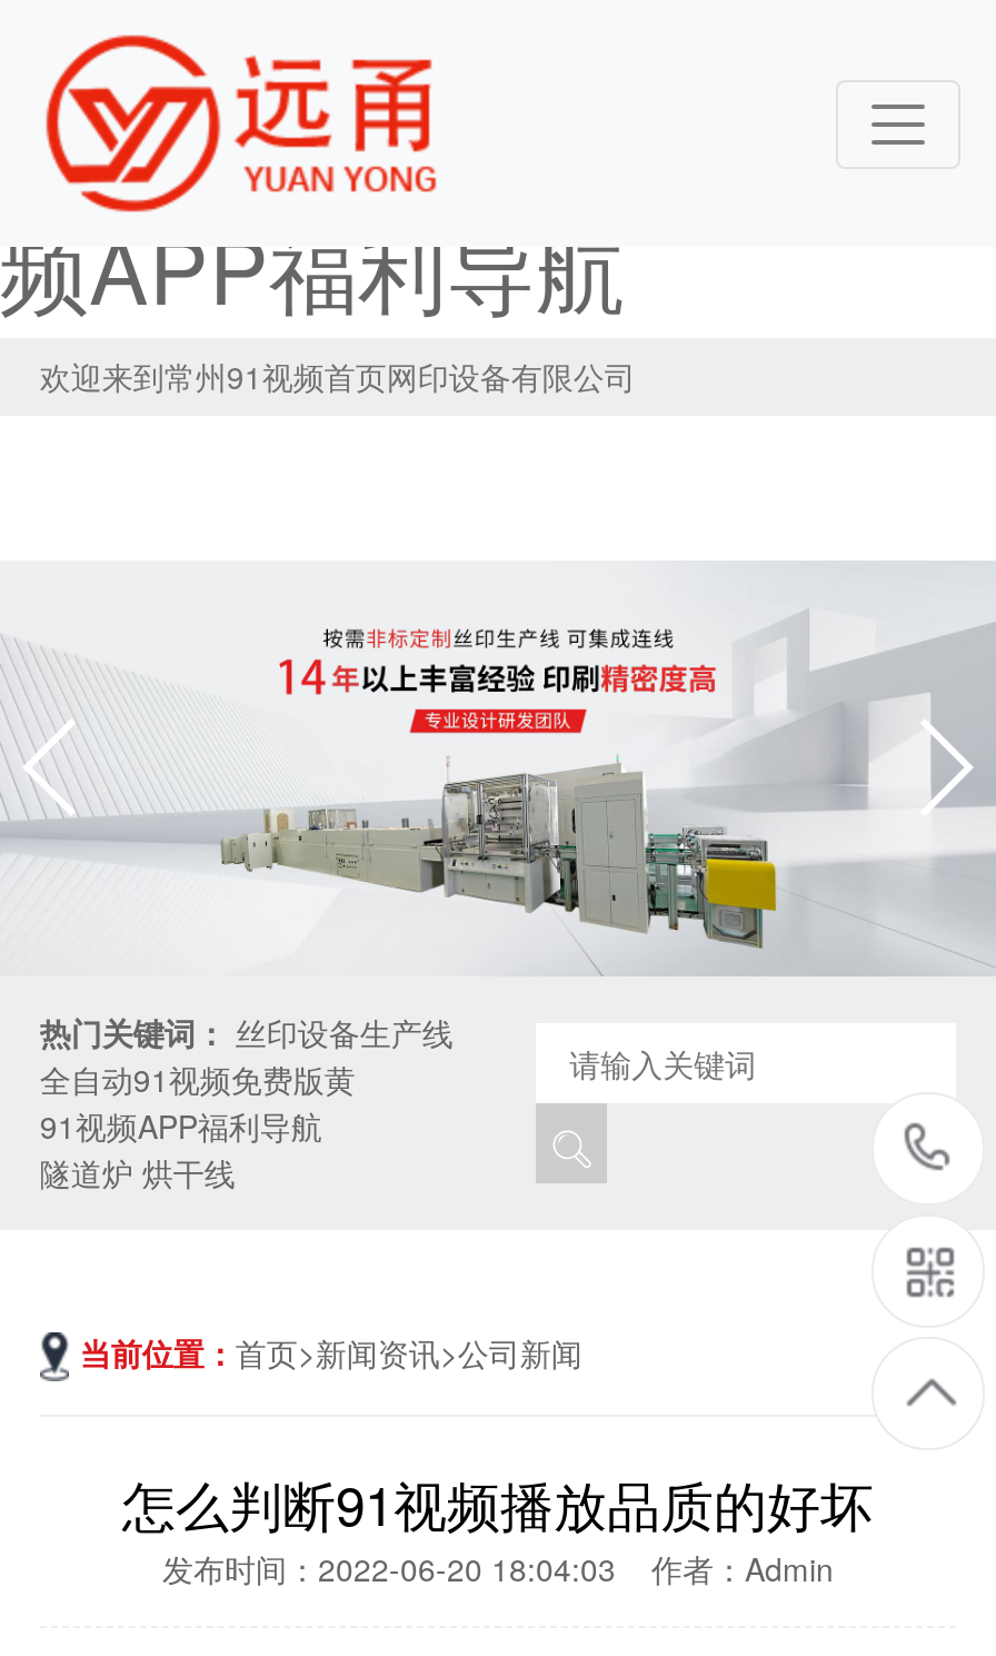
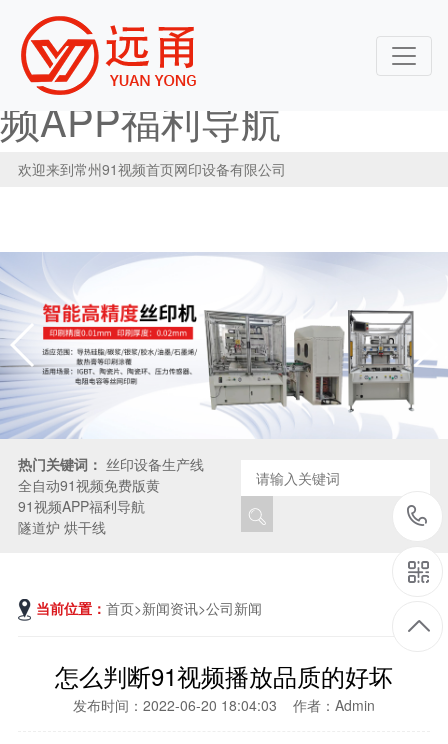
- [image]
+ [image]
